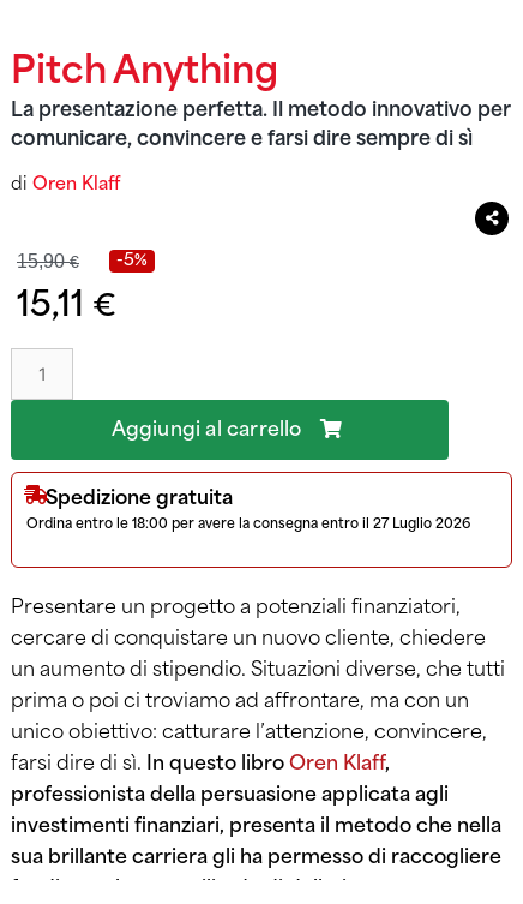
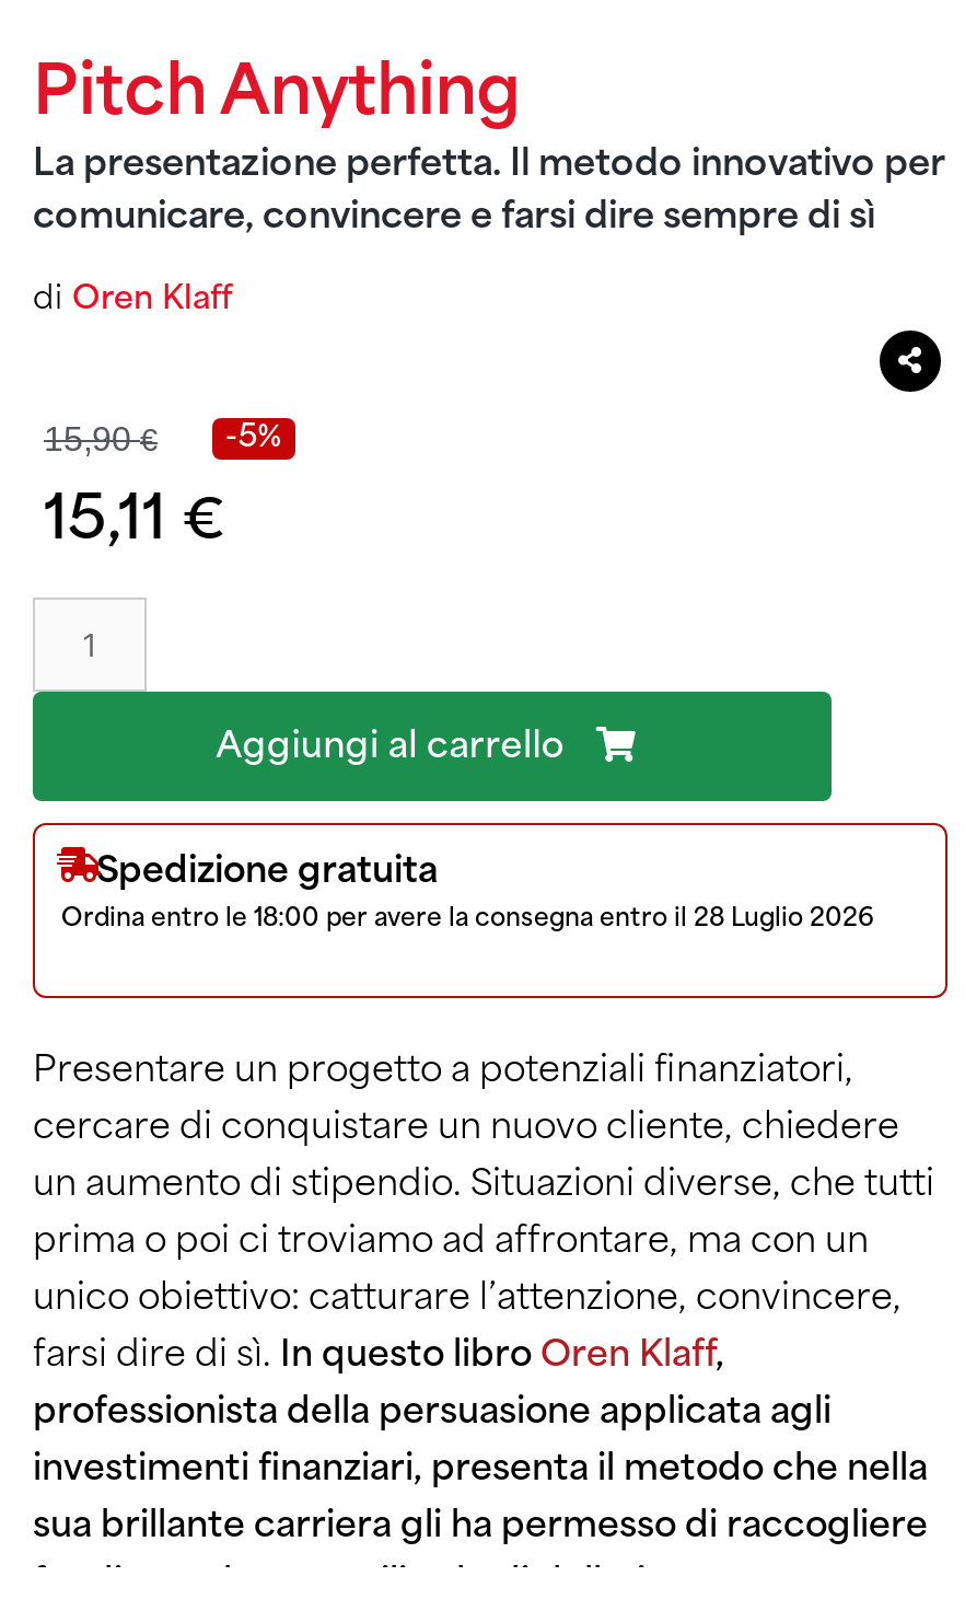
- Ordina entro le 18:00 per avere la consegna entro il 27 Luglio 2026
+ Ordina entro le 18:00 per avere la consegna entro il 28 Luglio 2026
